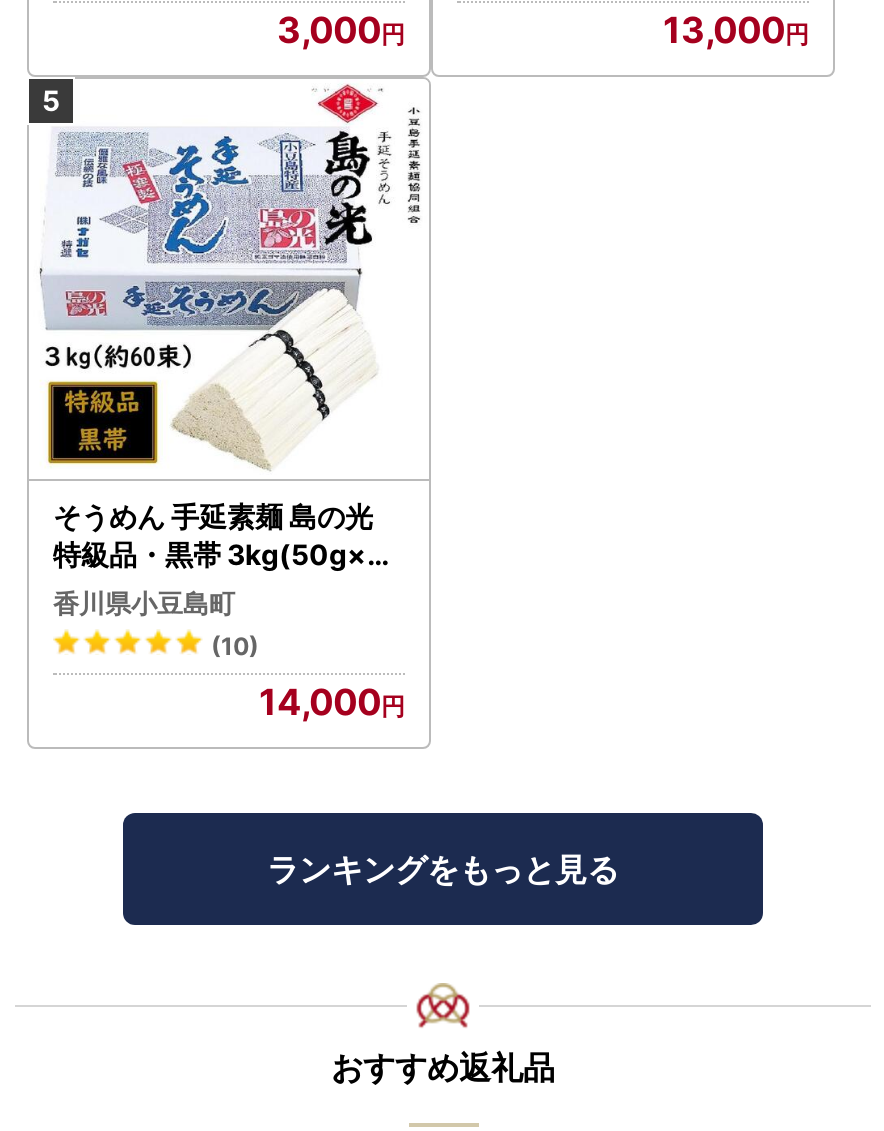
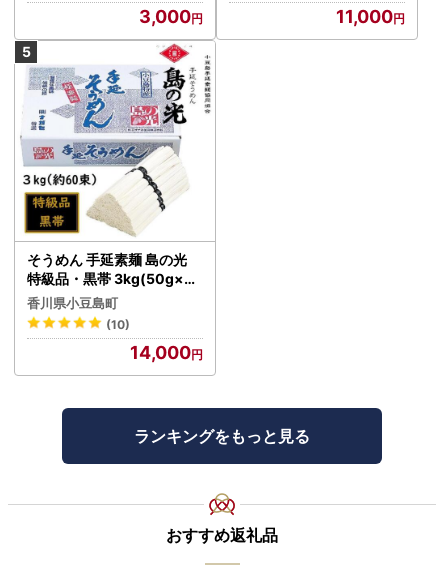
- 13,000
+ 11,000
